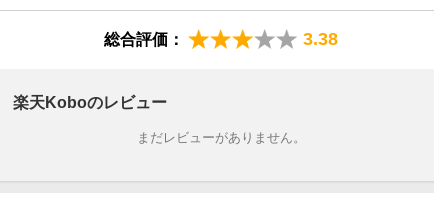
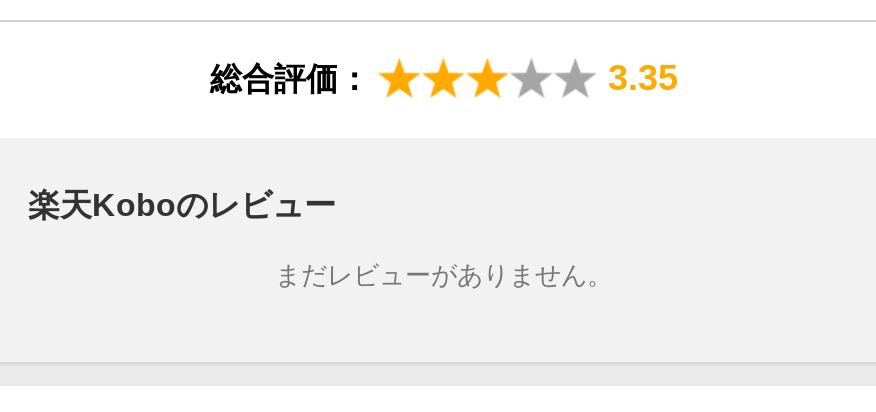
- 3.38
+ 3.35
